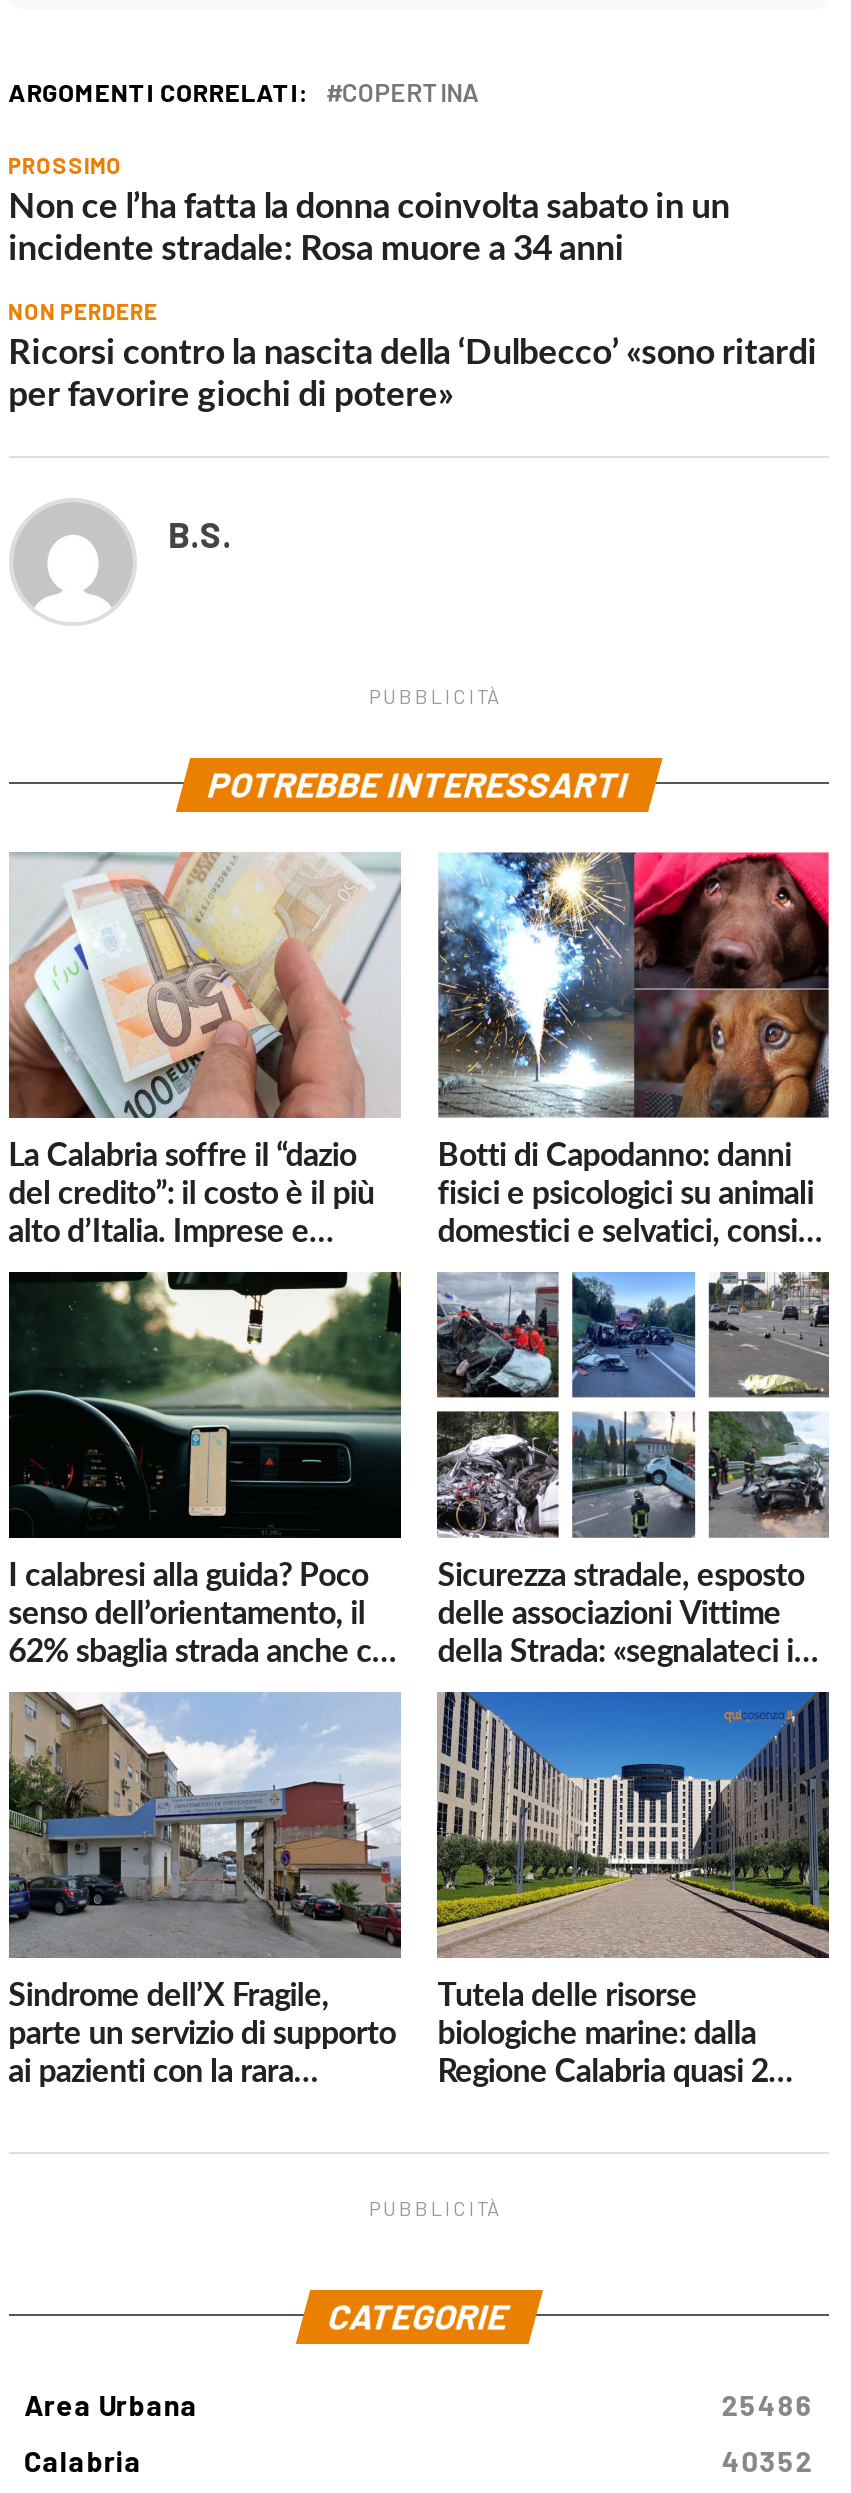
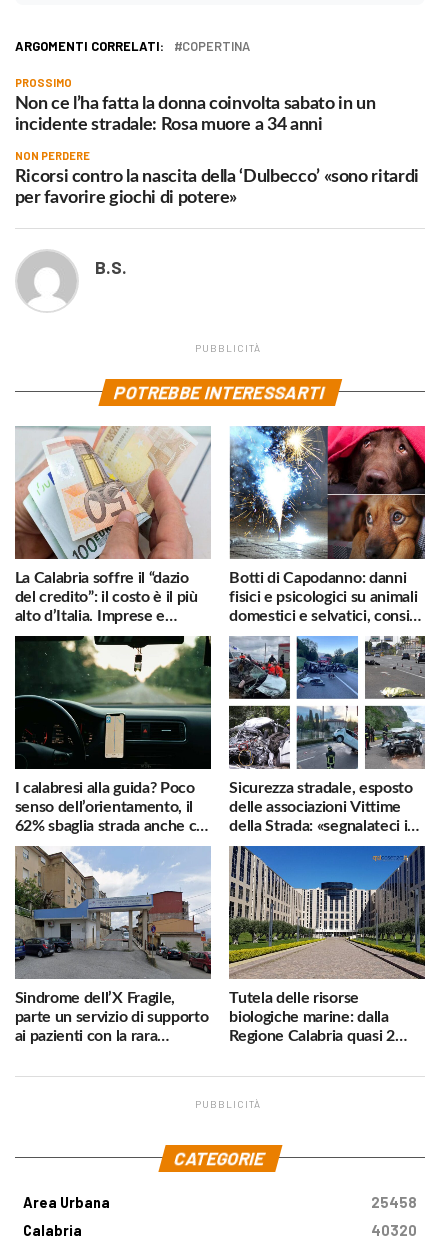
- 25486
+ 25458

- 40352
+ 40320
